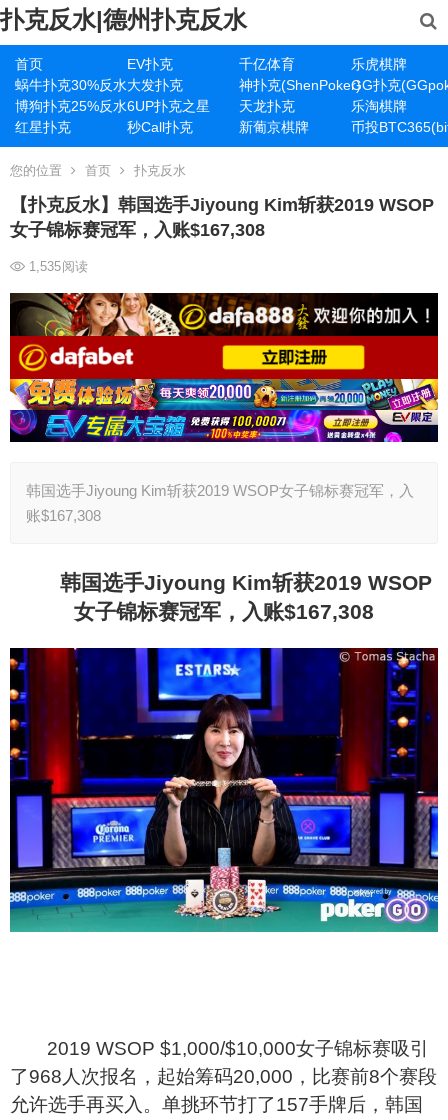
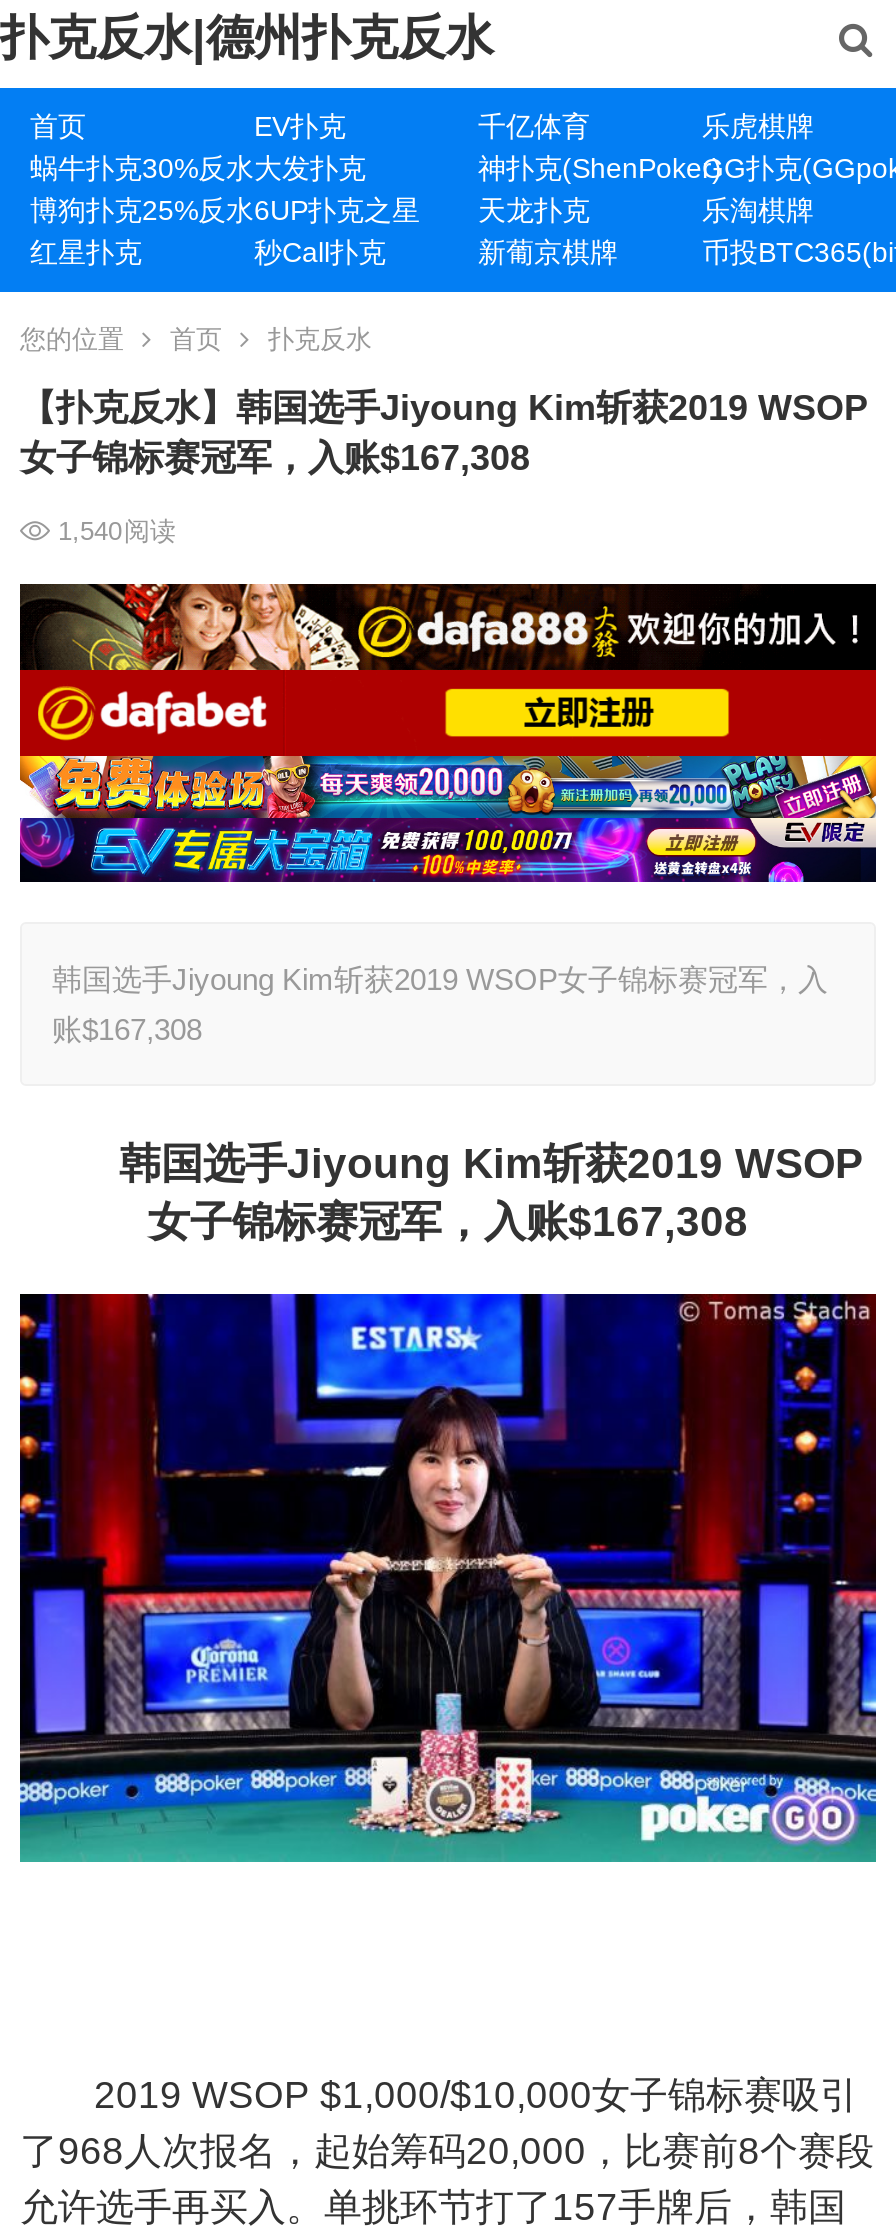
- 1,535阅读
+ 1,540阅读
